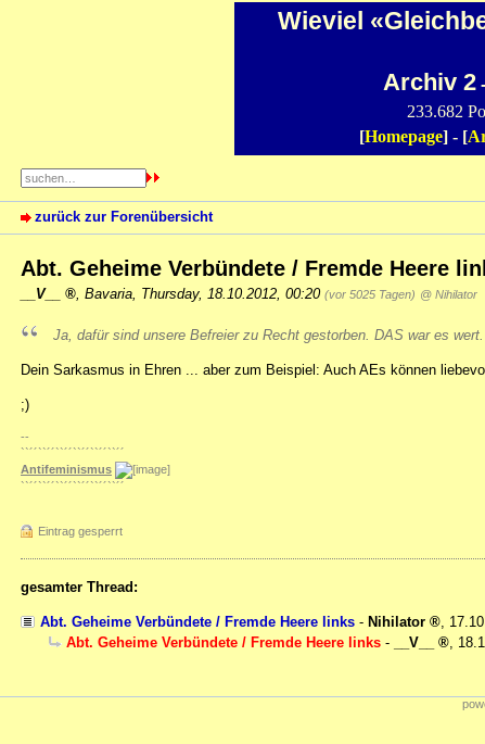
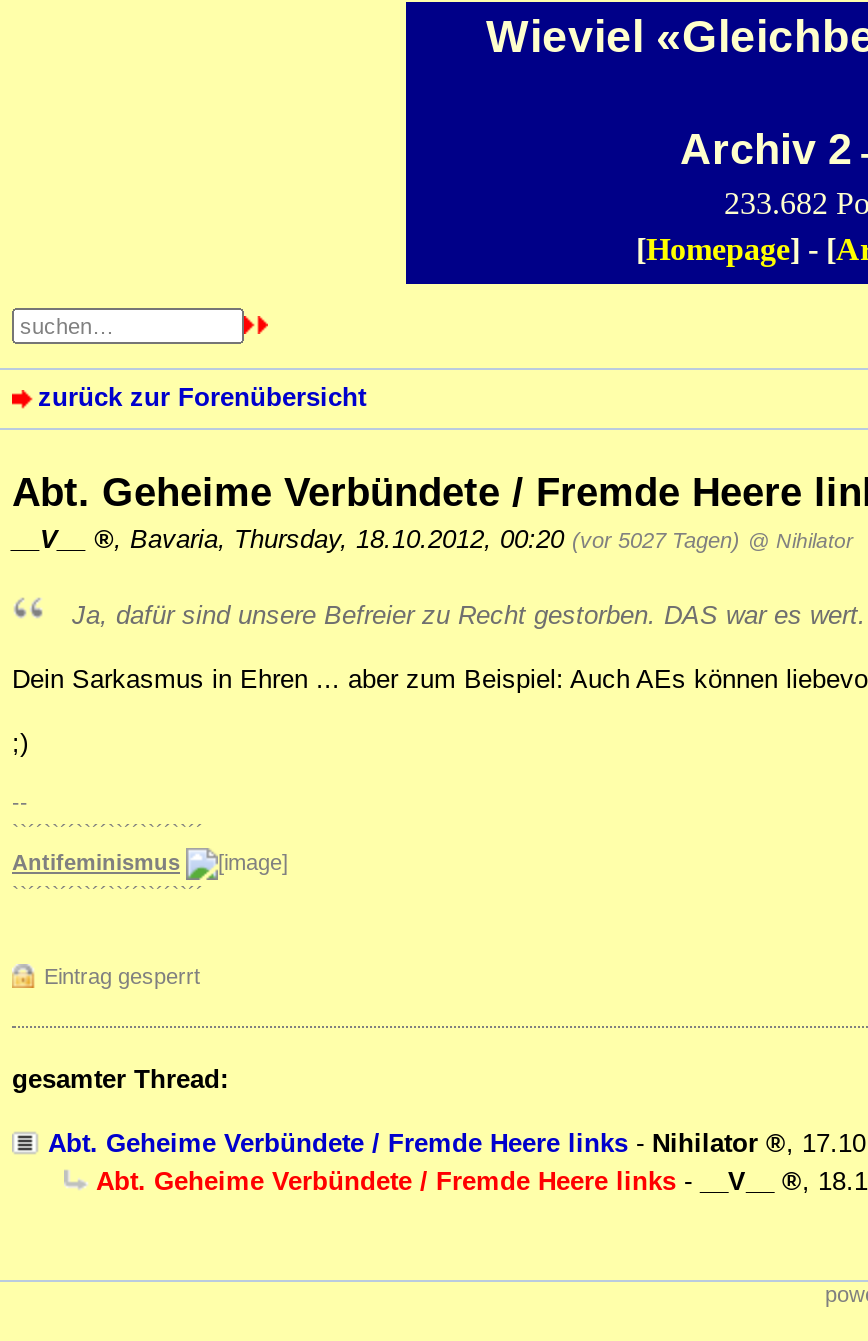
- , Bavaria, Thursday, 18.10.2012, 00:20 (vor 5025 Tagen) @ Nihilator
+ , Bavaria, Thursday, 18.10.2012, 00:20 (vor 5027 Tagen) @ Nihilator
